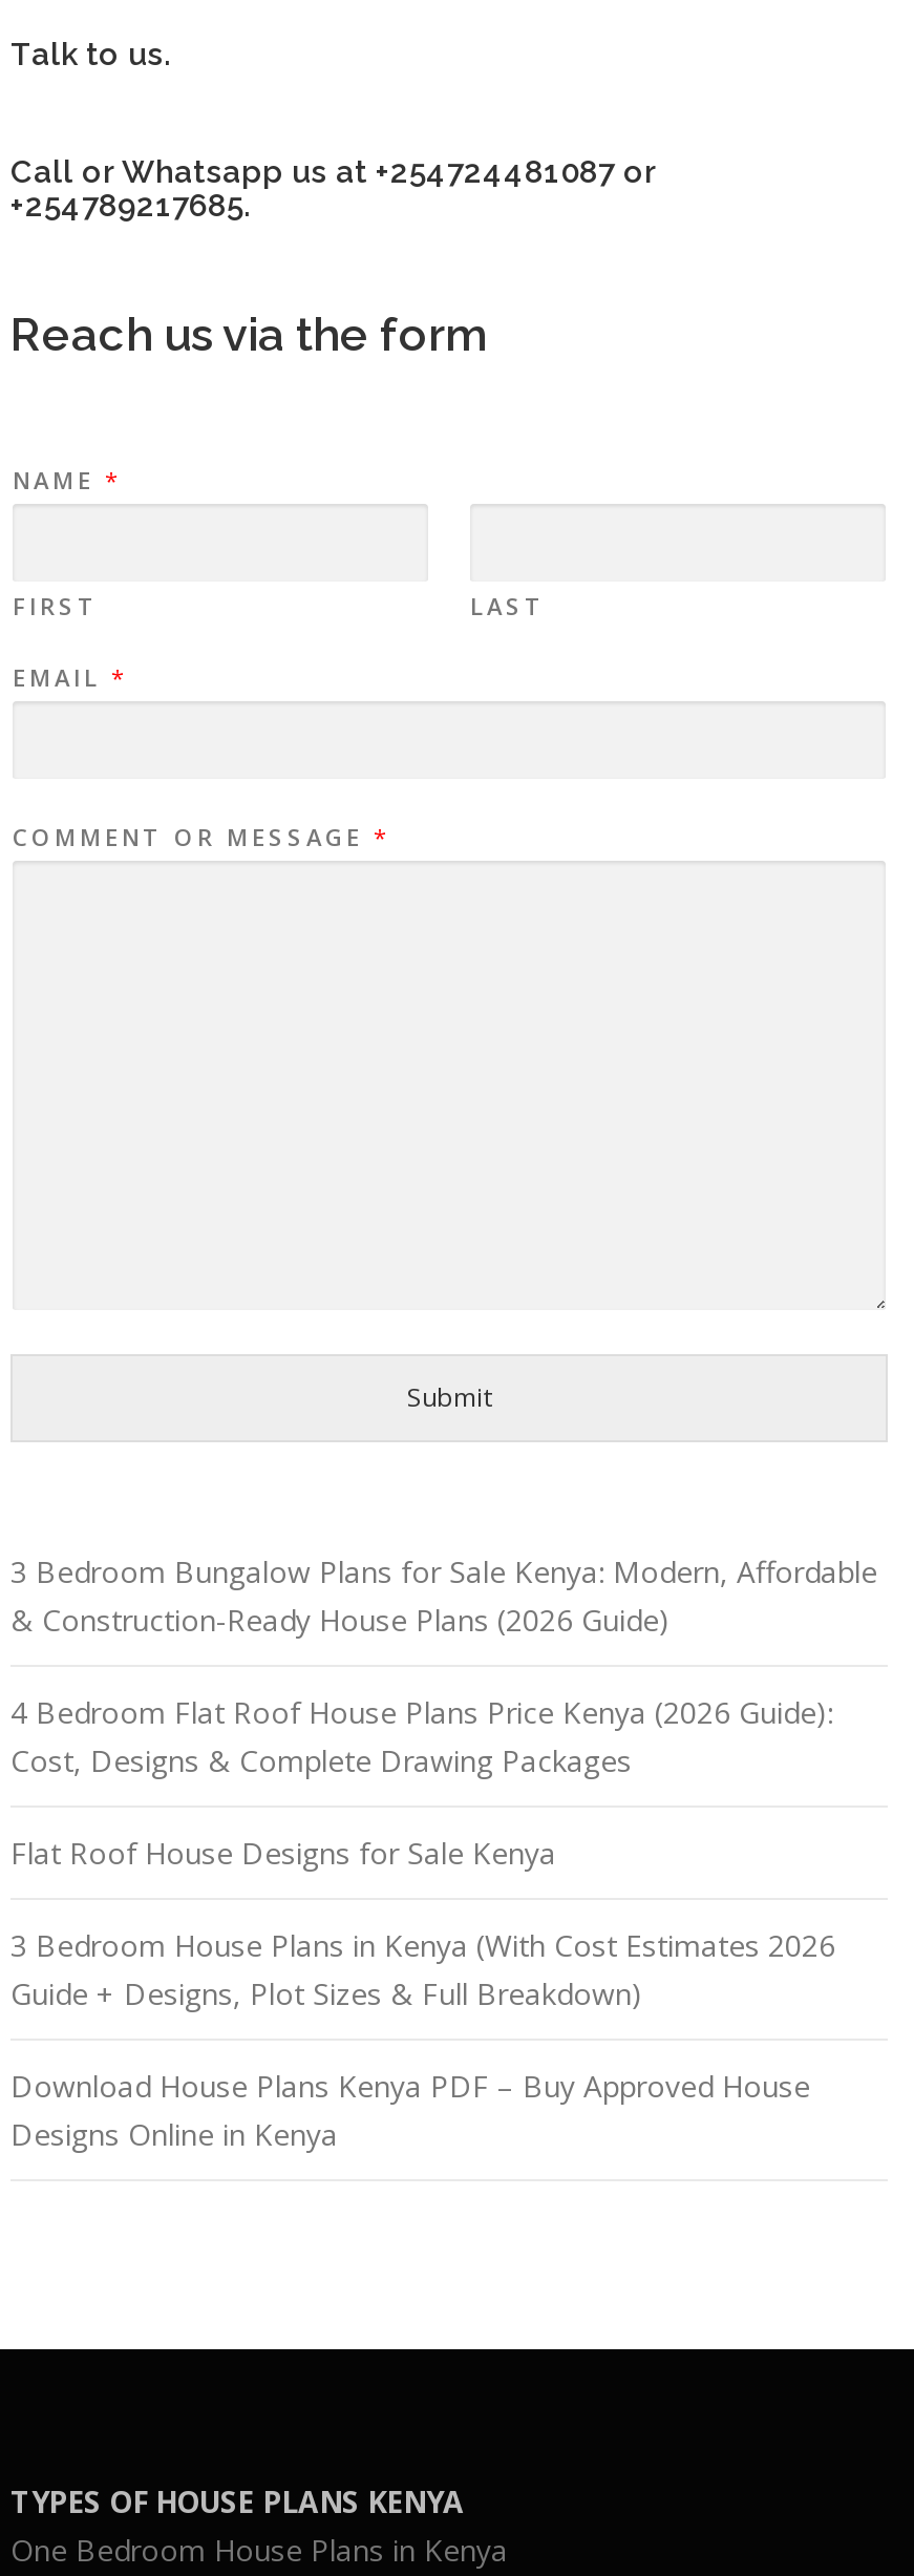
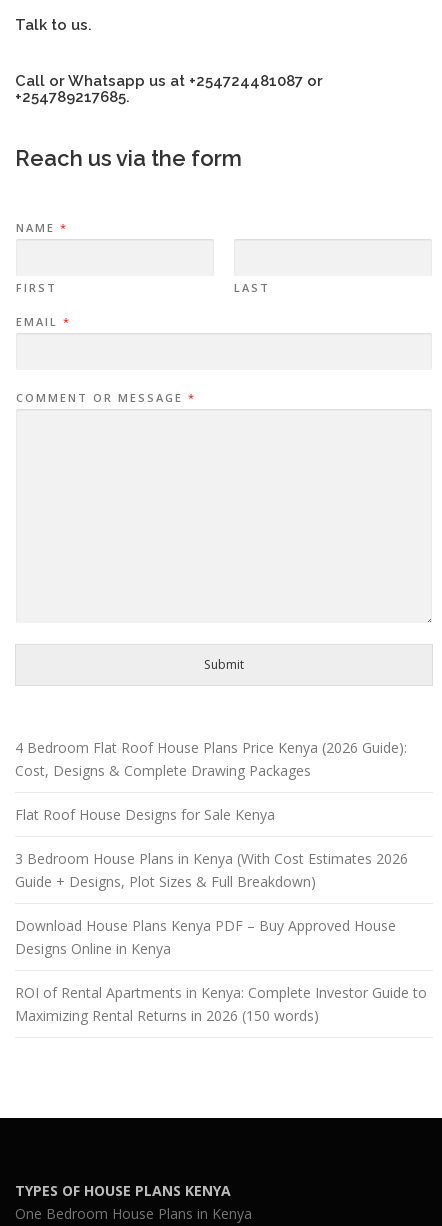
- 3 Bedroom Bungalow Plans for Sale Kenya: Modern, Affordable
- & Construction-Ready House Plans (2026 Guide)

moved up: 4 Bedroom Flat Roof House Plans Price Kenya (2026 Guide): | Cost, Designs & Complete Drawing Packages | Flat Roof House Designs for Sale Kenya | 3 Bedroom House Plans in Kenya (With Cost Estimates 2026 | Guide + Designs, Plot Sizes & Full Breakdown) | Download House Plans Kenya PDF – Buy Approved House | Designs Online in Kenya

+ ROI of Rental Apartments in Kenya: Complete Investor Guide to
+ Maximizing Rental Returns in 2026 (150 words)
